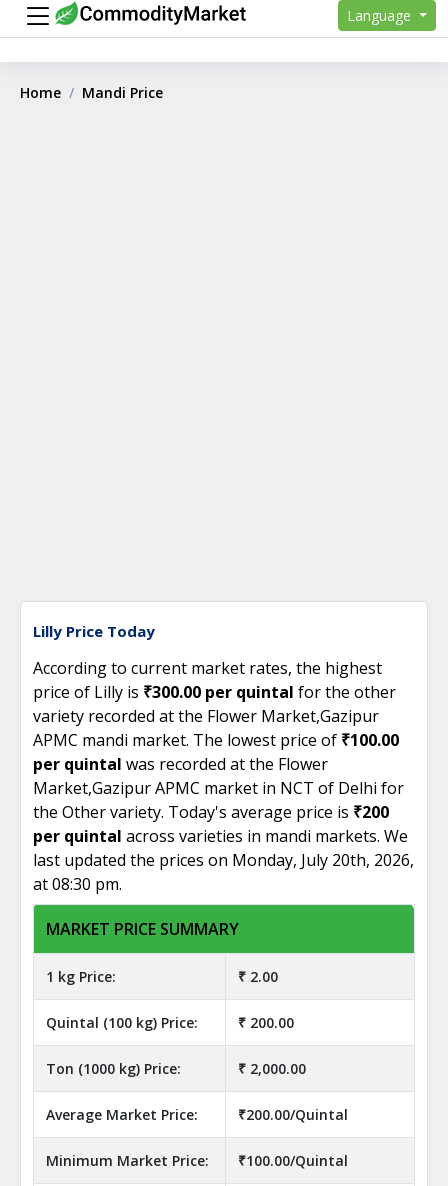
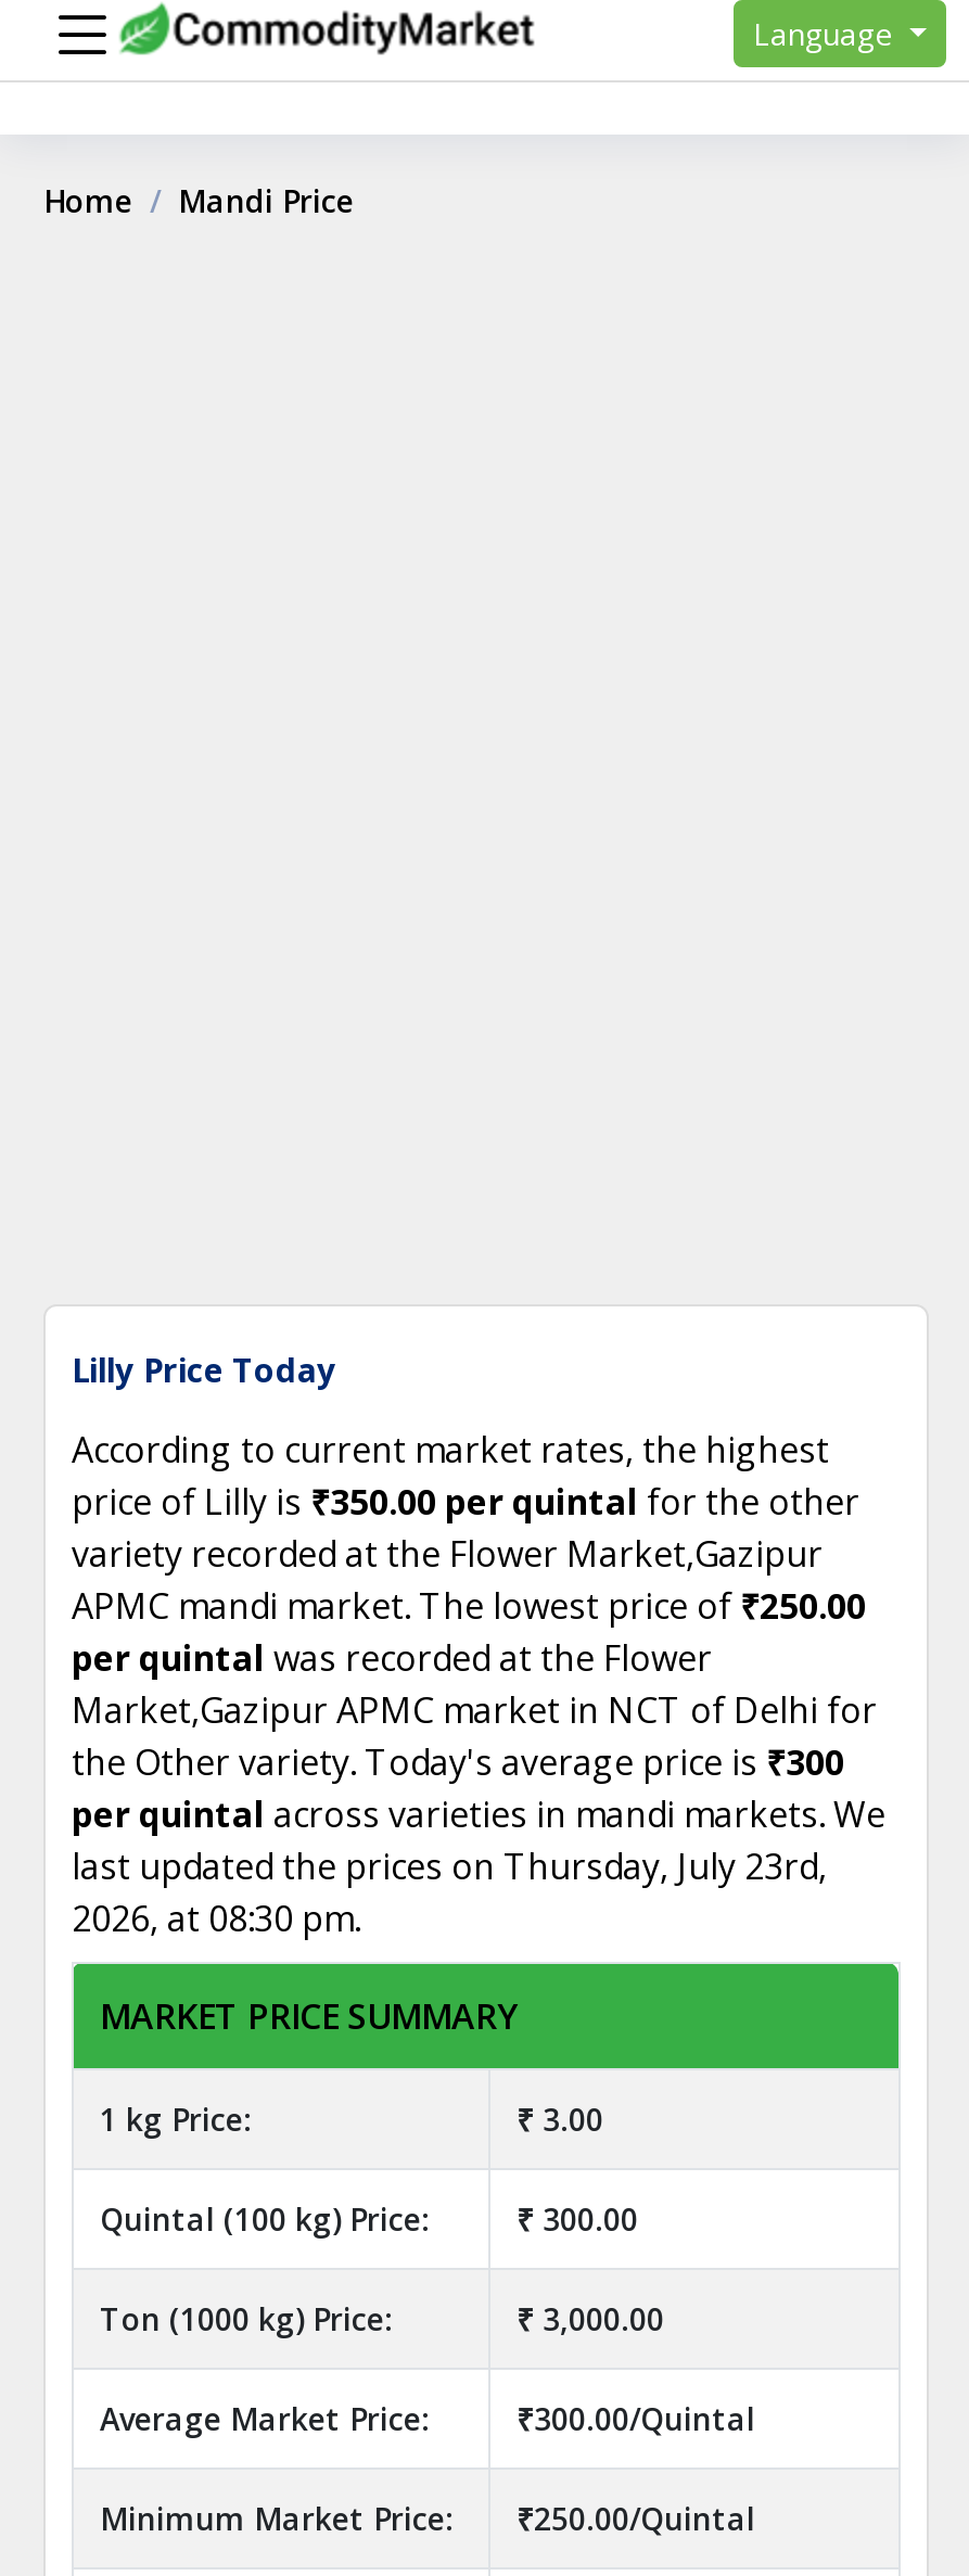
- price of Lilly is ₹300.00 per quintal for the other
+ price of Lilly is ₹350.00 per quintal for the other

- APMC mandi market. The lowest price of ₹100.00
+ APMC mandi market. The lowest price of ₹250.00

- the Other variety. Today's average price is ₹200
+ the Other variety. Today's average price is ₹300

- last updated the prices on Monday, July 20th, 2026,
- at 08:30 pm.
+ last updated the prices on Thursday, July 23rd,
+ 2026, at 08:30 pm.

- ₹ 2.00
+ ₹ 3.00

- ₹ 200.00
+ ₹ 300.00

- ₹ 2,000.00
+ ₹ 3,000.00

- ₹200.00/Quintal
+ ₹300.00/Quintal

- Minimum Market Price: ₹100.00/Quintal
+ Minimum Market Price: ₹250.00/Quintal
